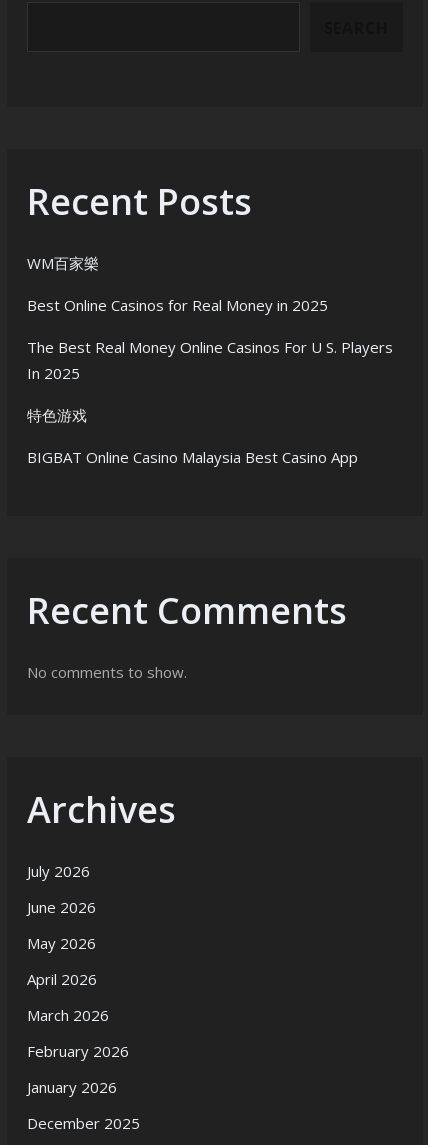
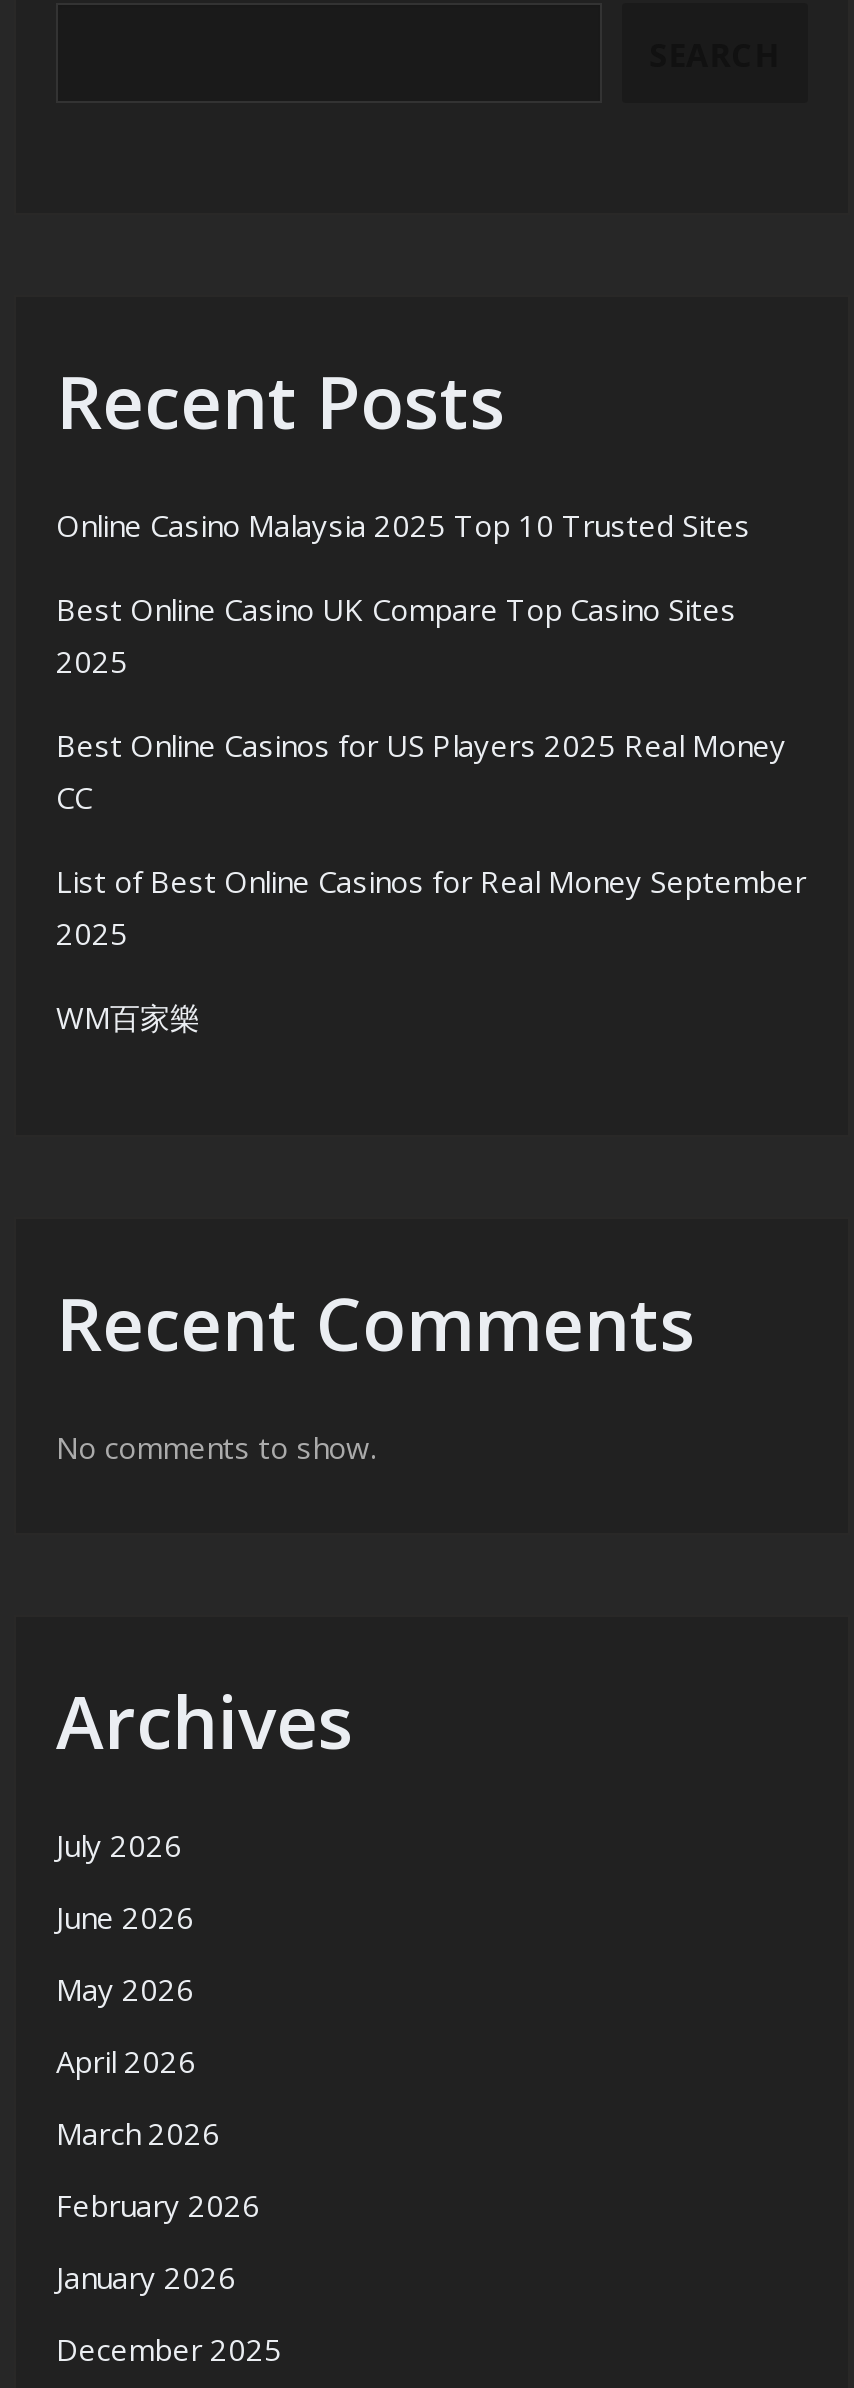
+ Online Casino Malaysia 2025 Top 10 Trusted Sites
+ Best Online Casino UK Compare Top Casino Sites
+ 2025
+ Best Online Casinos for US Players 2025 Real Money
+ CC
+ List of Best Online Casinos for Real Money September
+ 2025

moved down: WM百家樂

- Best Online Casinos for Real Money in 2025
- The Best Real Money Online Casinos For U S. Players
- In 2025
- 特色游戏
- BIGBAT Online Casino Malaysia Best Casino App
